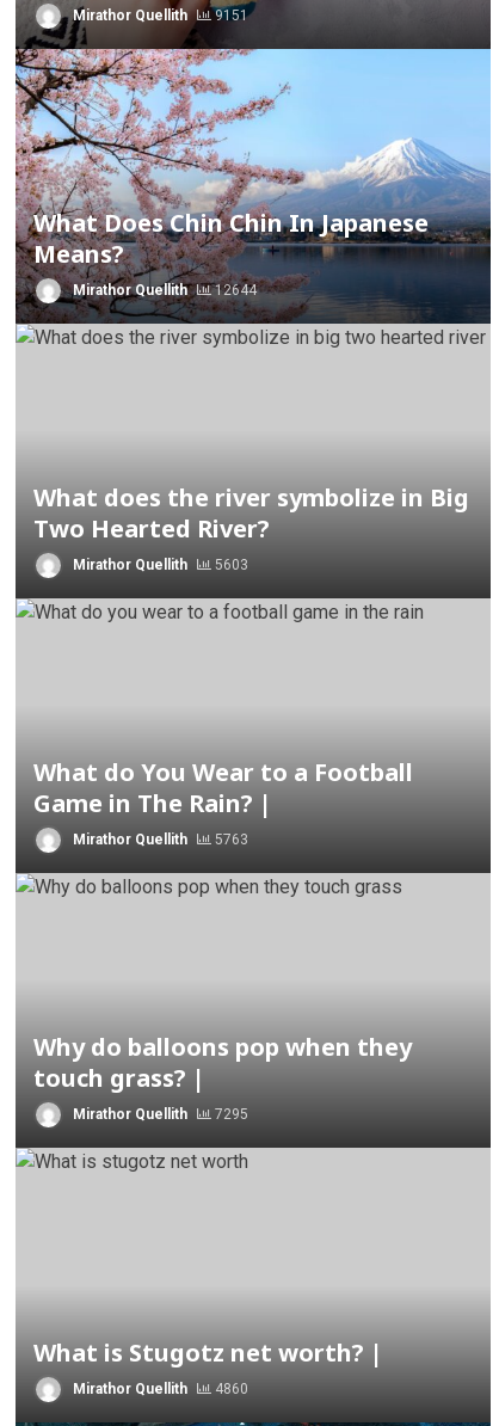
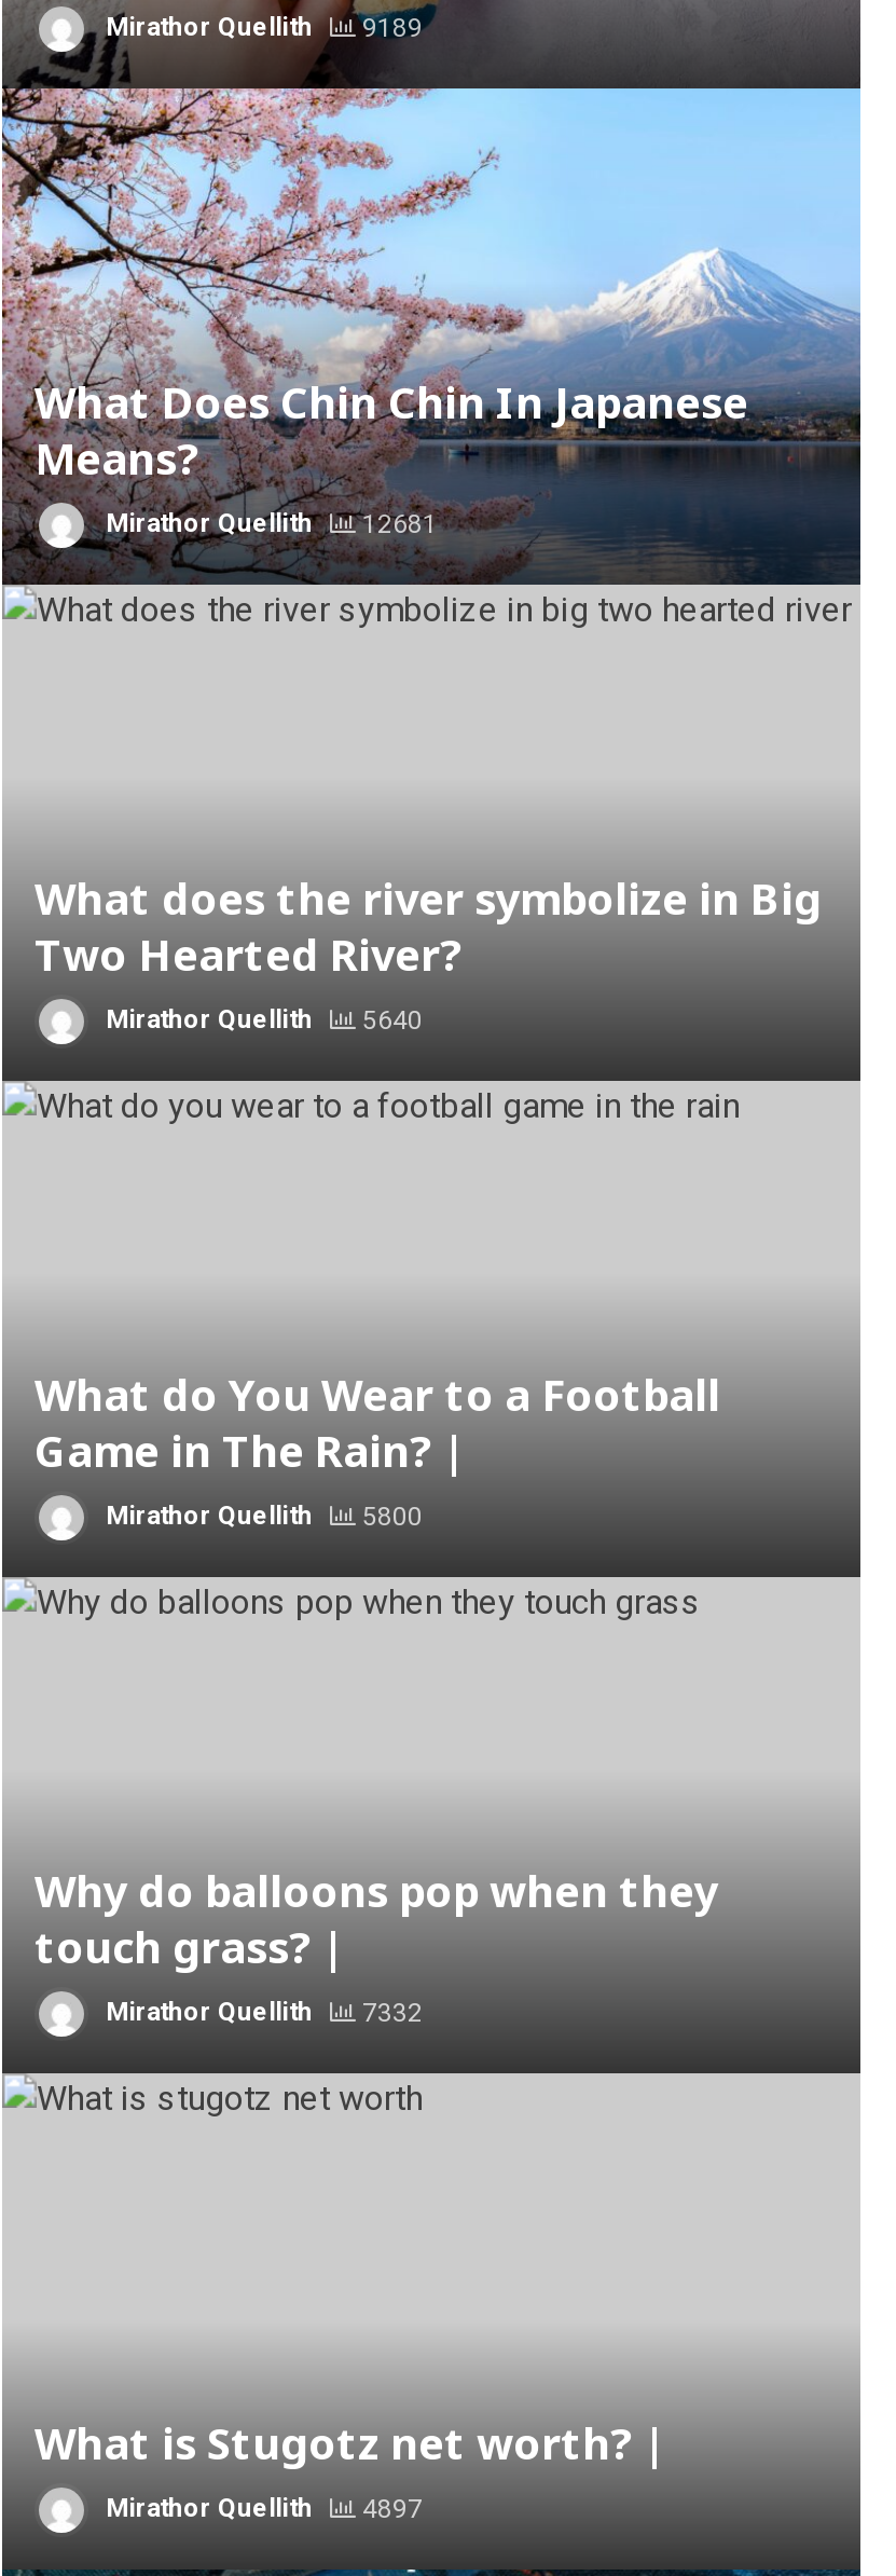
- Mirathor Quellith 9151
+ Mirathor Quellith 9189

- Mirathor Quellith 12644
+ Mirathor Quellith 12681

- Mirathor Quellith 5603
+ Mirathor Quellith 5640

- Mirathor Quellith 5763
+ Mirathor Quellith 5800

- Mirathor Quellith 7295
+ Mirathor Quellith 7332

- Mirathor Quellith 4860
+ Mirathor Quellith 4897
